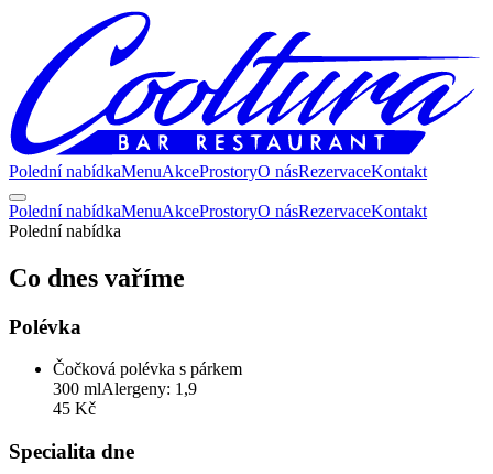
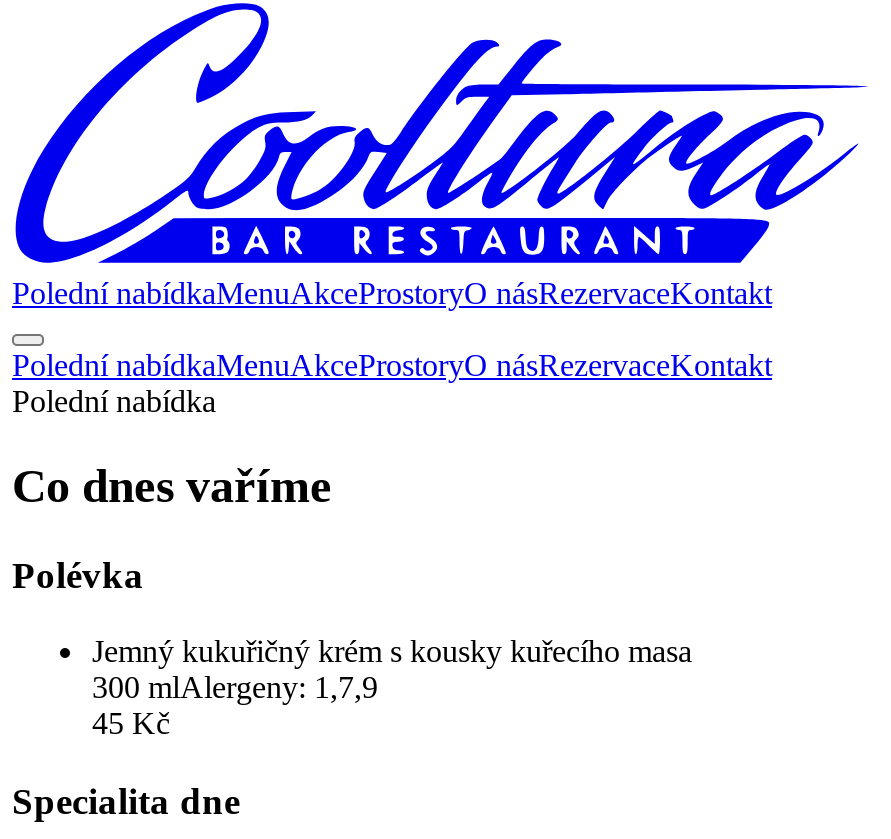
- Čočková polévka s párkem
- 300 mlAlergeny: 1,9
+ Jemný kukuřičný krém s kousky kuřecího masa
+ 300 mlAlergeny: 1,7,9
